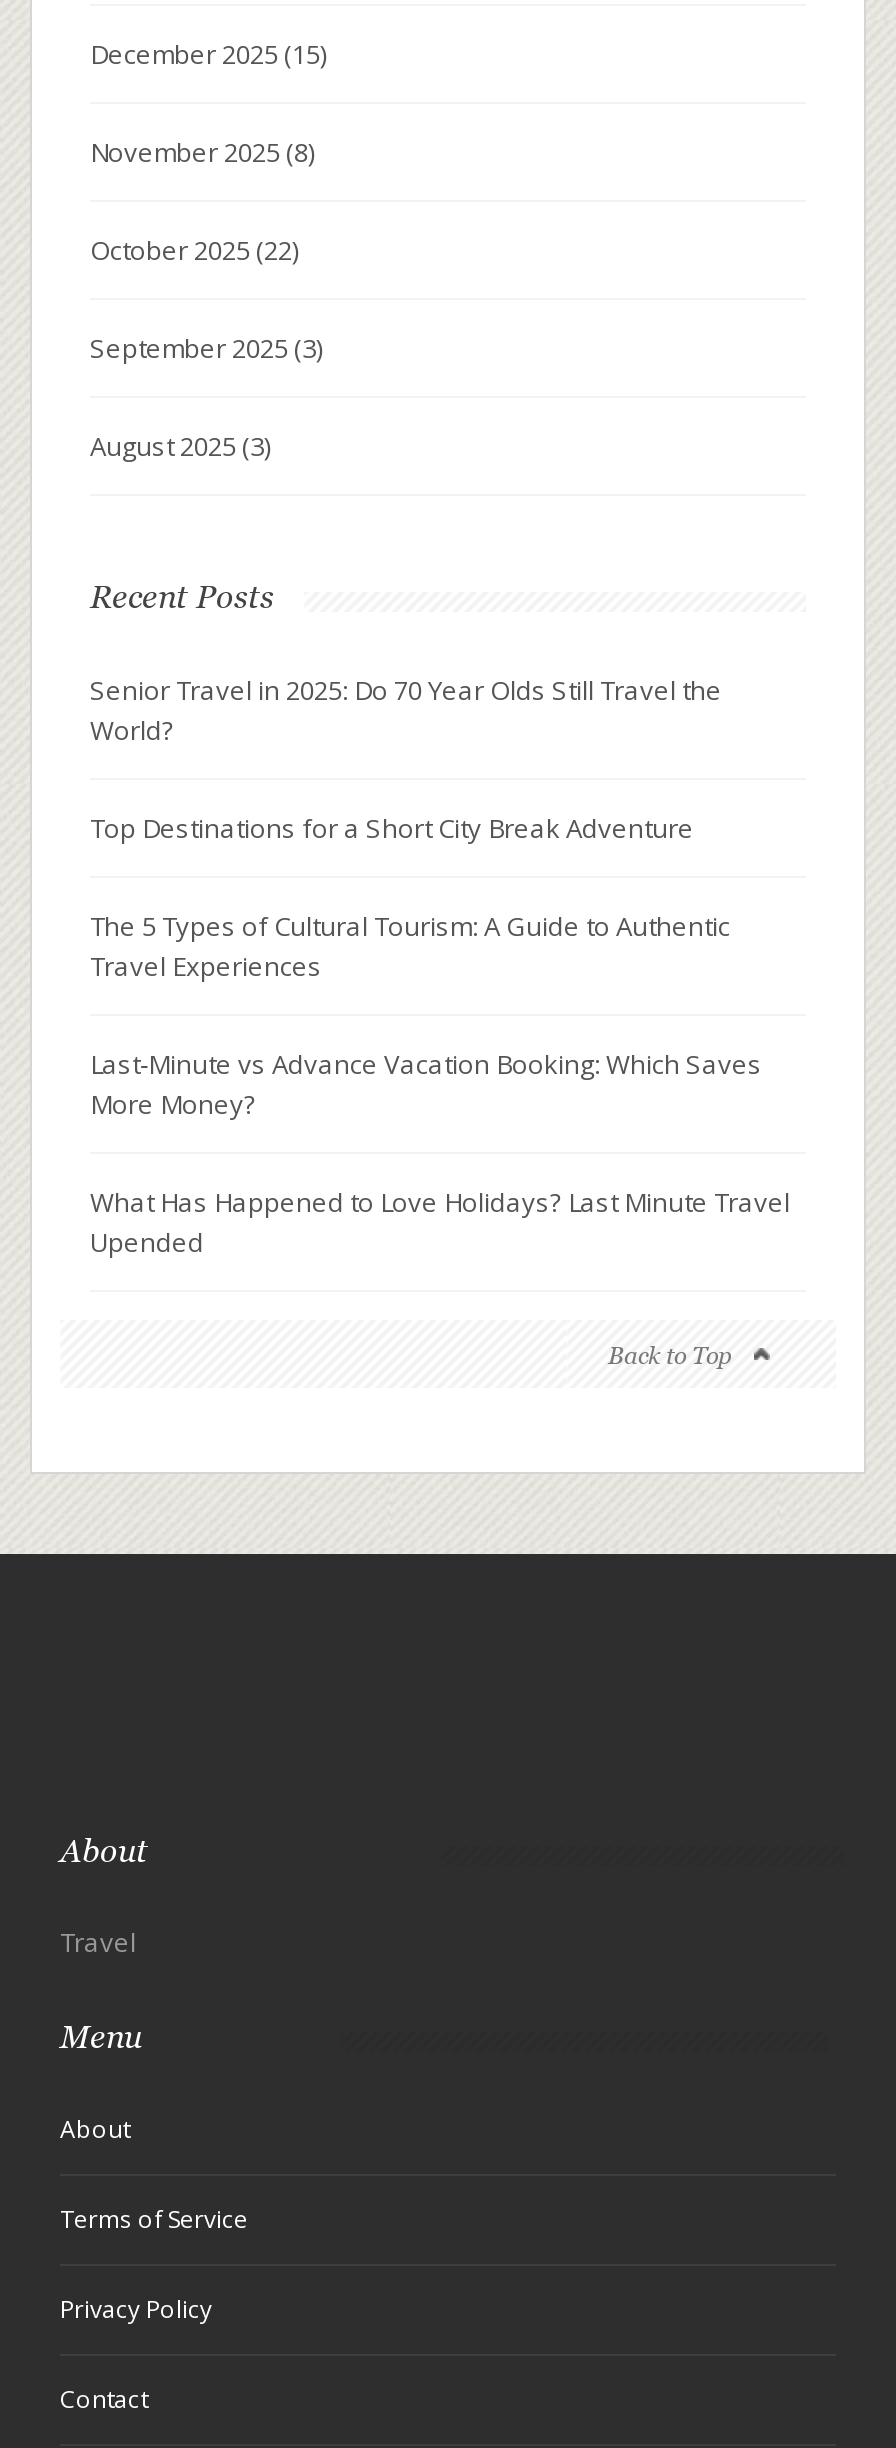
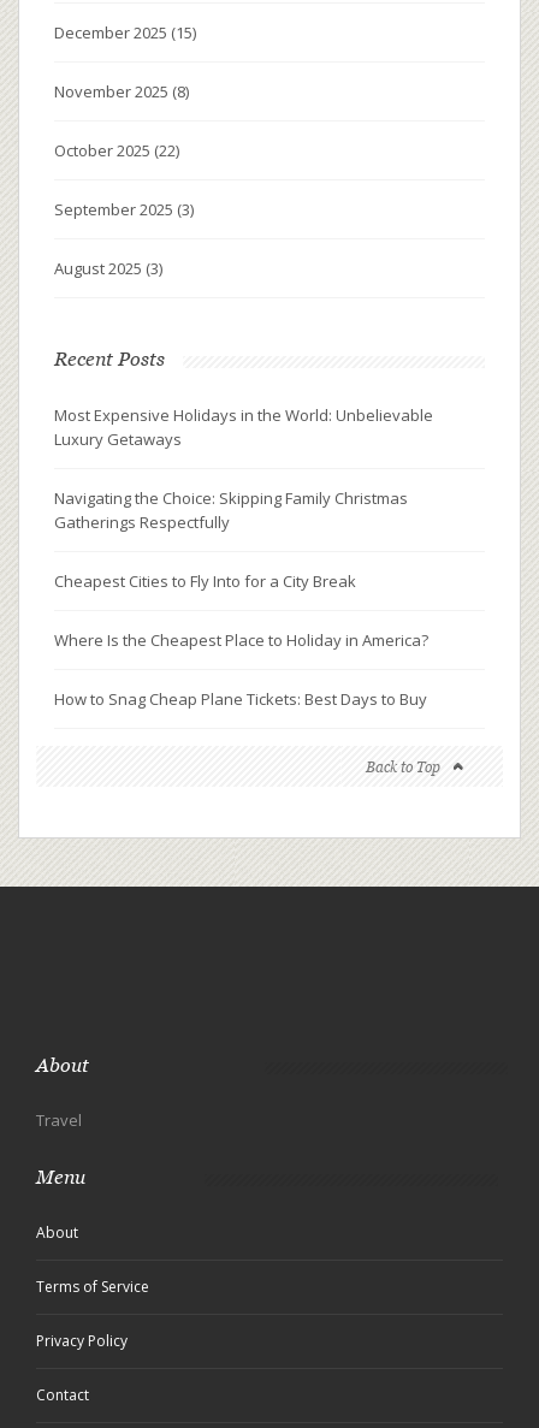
- Senior Travel in 2025: Do 70 Year Olds Still Travel the
- World?
+ Most Expensive Holidays in the World: Unbelievable
+ Luxury Getaways

- Top Destinations for a Short City Break Adventure
+ Navigating the Choice: Skipping Family Christmas
+ Gatherings Respectfully

- The 5 Types of Cultural Tourism: A Guide to Authentic
- Travel Experiences
+ Cheapest Cities to Fly Into for a City Break

- Last‑Minute vs Advance Vacation Booking: Which Saves
- More Money?
+ Where Is the Cheapest Place to Holiday in America?

- What Has Happened to Love Holidays? Last Minute Travel
- Upended
+ How to Snag Cheap Plane Tickets: Best Days to Buy
